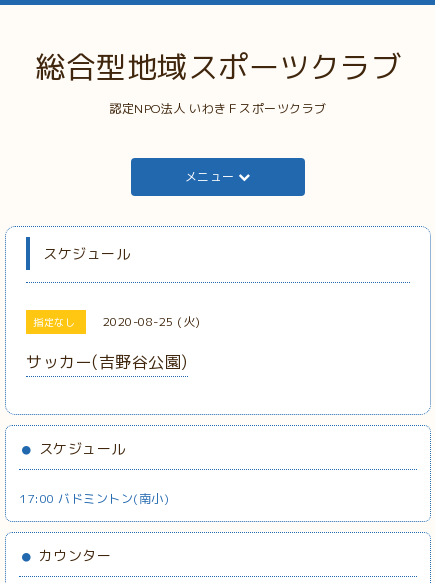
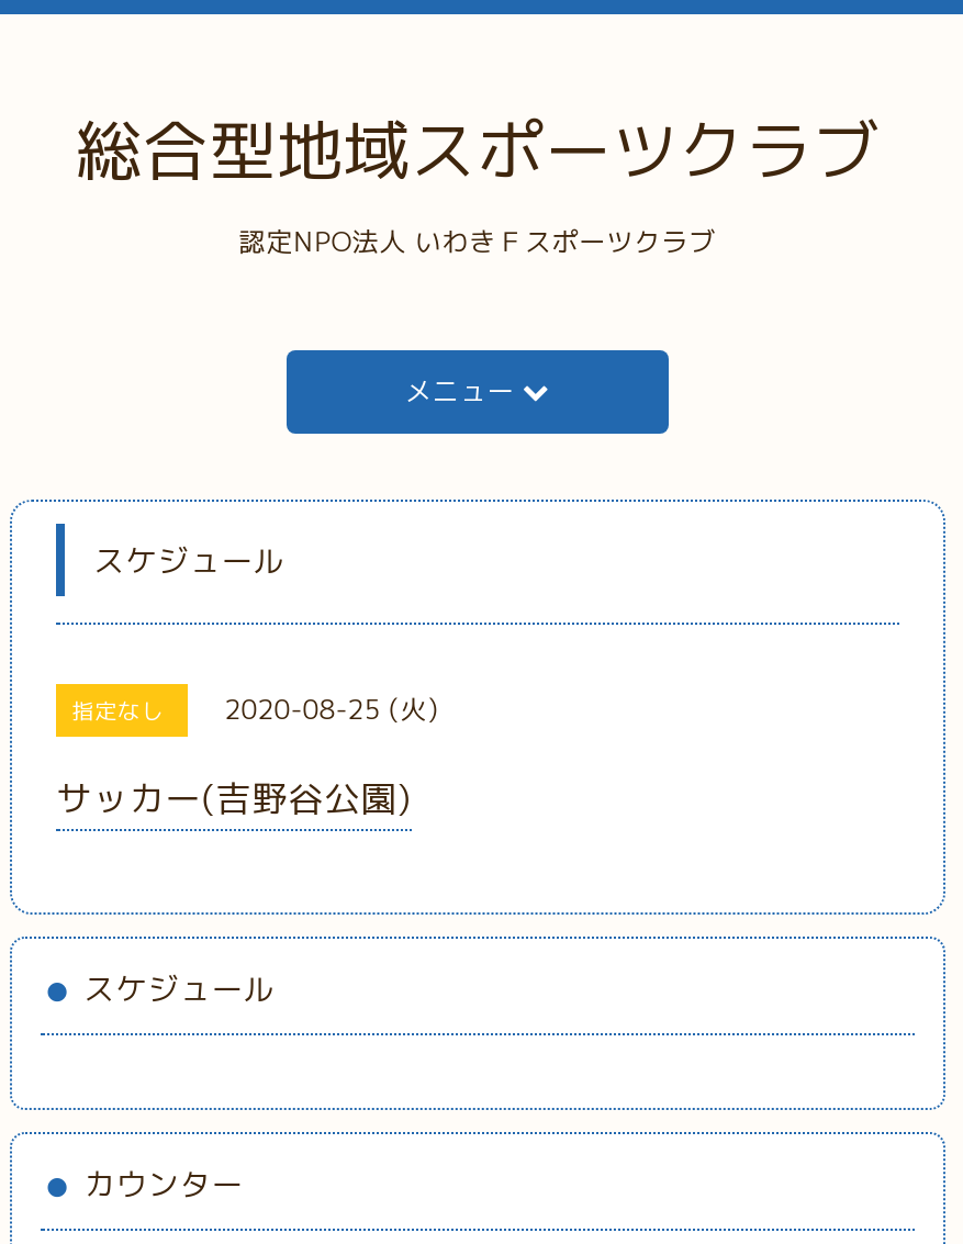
- 17:00 バドミントン(南小)
